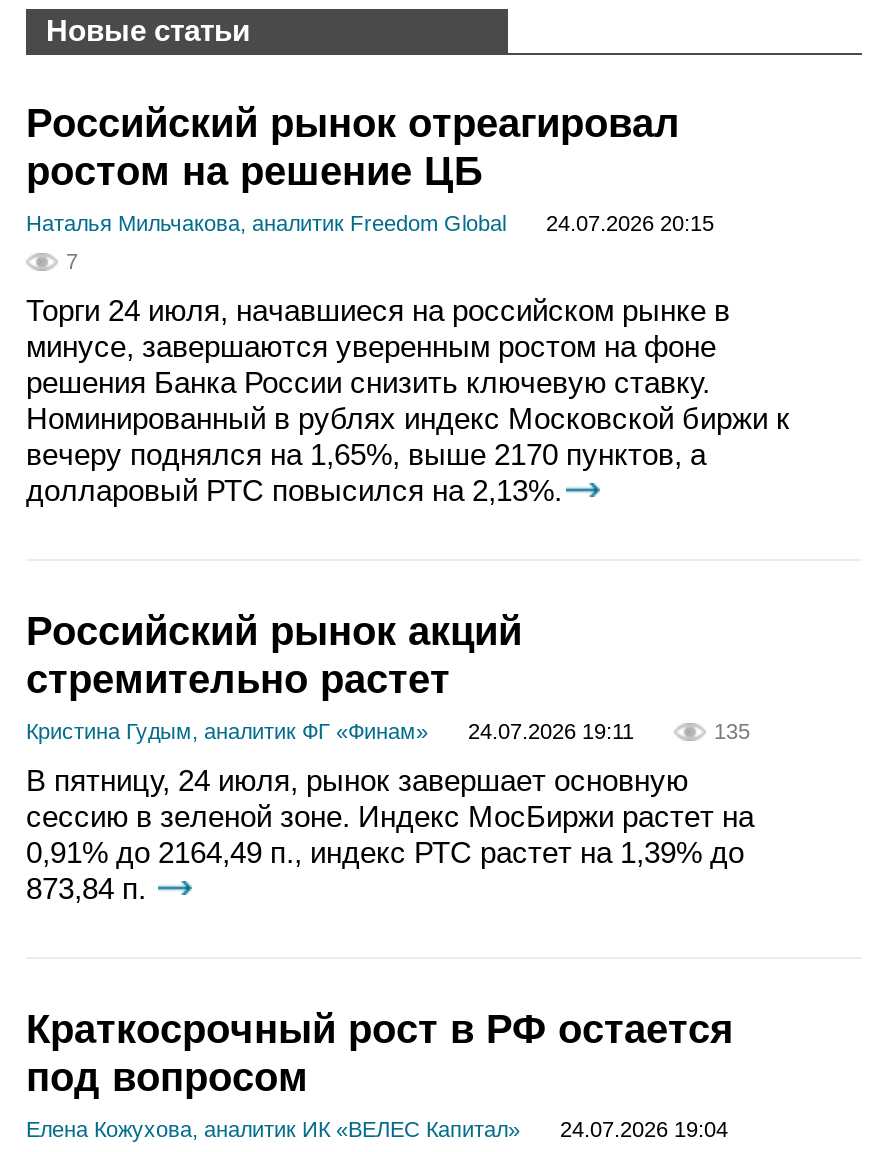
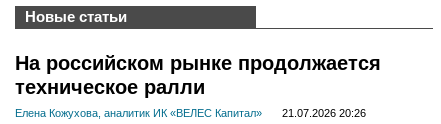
- Российский рынок отреагировал
- ростом на решение ЦБ
- Наталья Мильчакова, аналитик Freedom Global
- 24.07.2026 20:15
- 7
- Торги 24 июля, начавшиеся на российском рынке в
- минусе, завершаются уверенным ростом на фоне
- решения Банка России снизить ключевую ставку.
- Номинированный в рублях индекс Московской биржи к
- вечеру поднялся на 1,65%, выше 2170 пунктов, а
- долларовый РТС повысился на 2,13%.
- Российский рынок акций
- стремительно растет
- Кристина Гудым, аналитик ФГ «Финам»
- 24.07.2026 19:11
- 135
- В пятницу, 24 июля, рынок завершает основную
- сессию в зеленой зоне. Индекс МосБиржи растет на
- 0,91% до 2164,49 п., индекс РТС растет на 1,39% до
- 873,84 п.
- Краткосрочный рост в РФ остается
- под вопросом
+ На российском рынке продолжается
+ техническое ралли

- Елена Кожухова, аналитик ИК «ВЕЛЕС Капитал» 24.07.2026 19:04
+ Елена Кожухова, аналитик ИК «ВЕЛЕС Капитал» 21.07.2026 20:26
